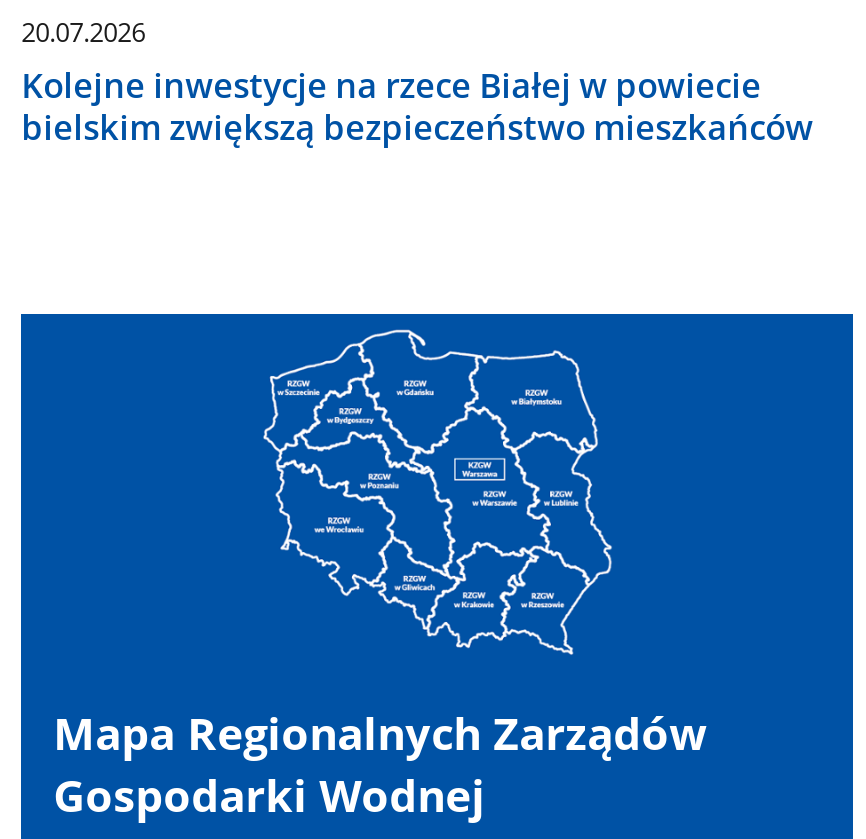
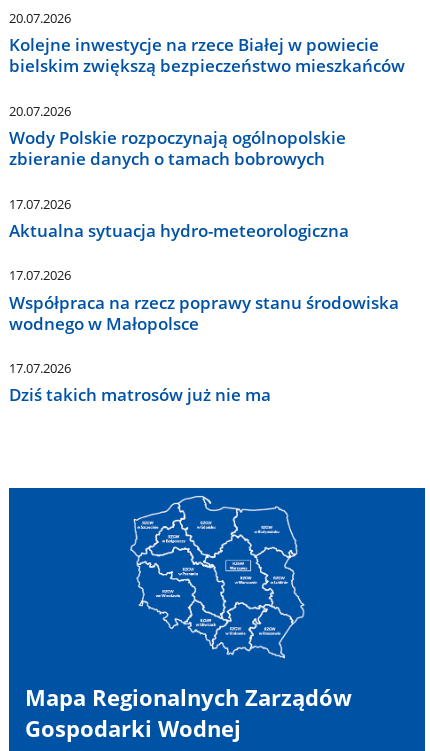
+ 20.07.2026
+ Wody Polskie rozpoczynają ogólnopolskie
+ zbieranie danych o tamach bobrowych
+ 17.07.2026
+ Aktualna sytuacja hydro-meteorologiczna
+ 17.07.2026
+ Współpraca na rzecz poprawy stanu środowiska
+ wodnego w Małopolsce
+ 17.07.2026
+ Dziś takich matrosów już nie ma
